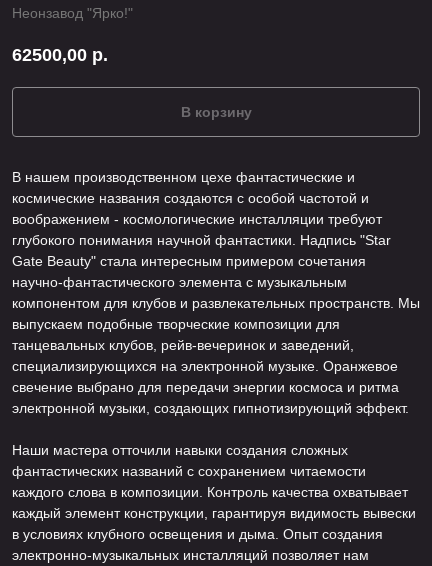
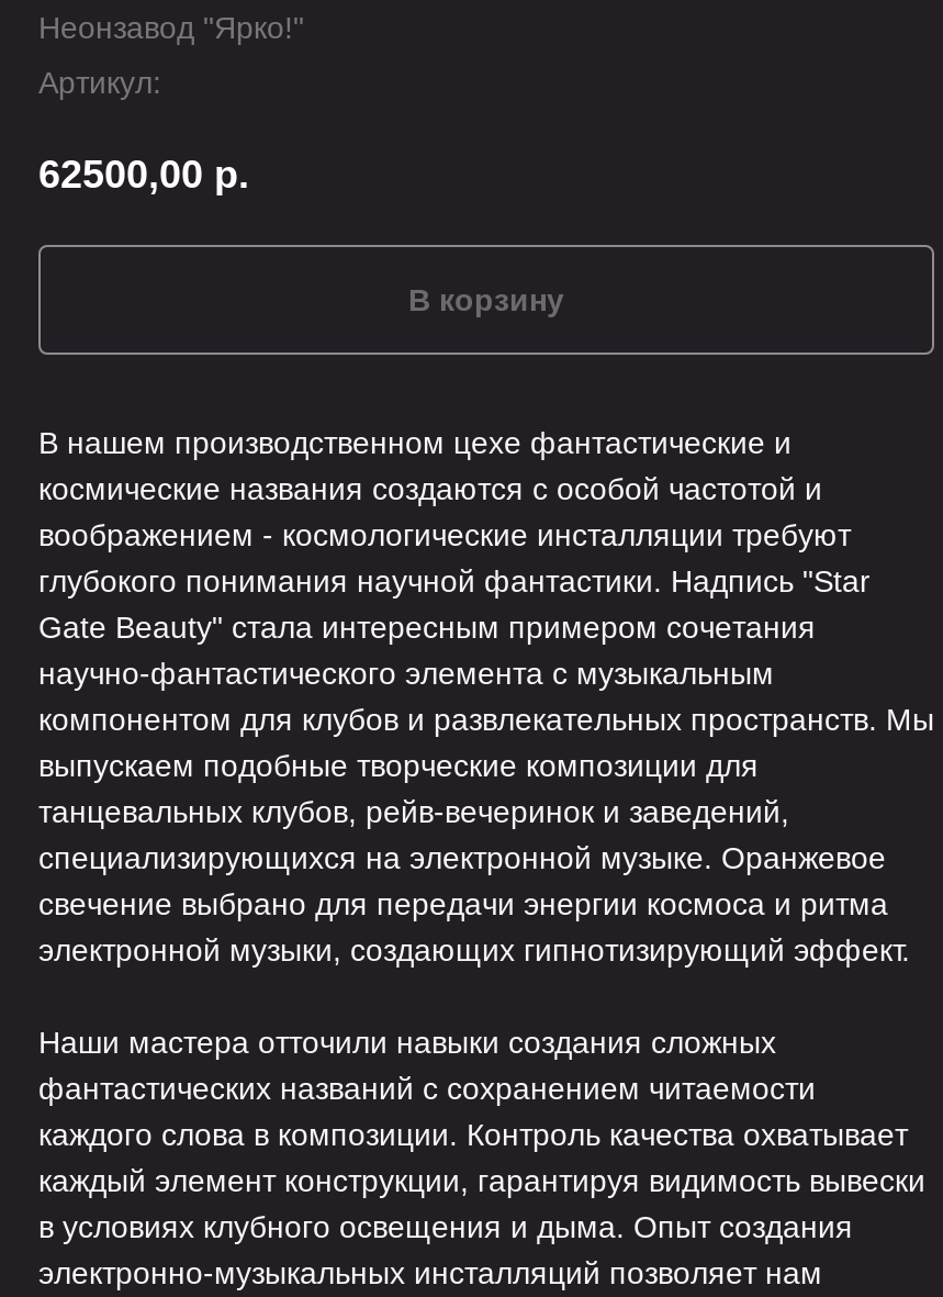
+ Артикул:
